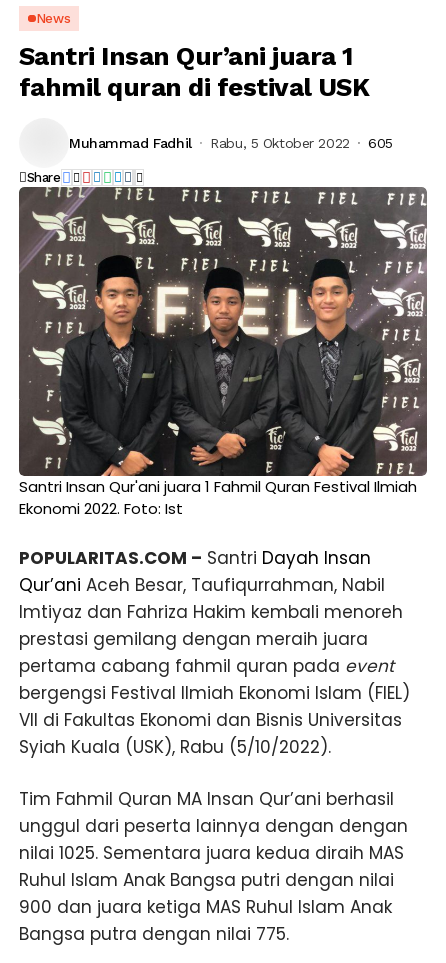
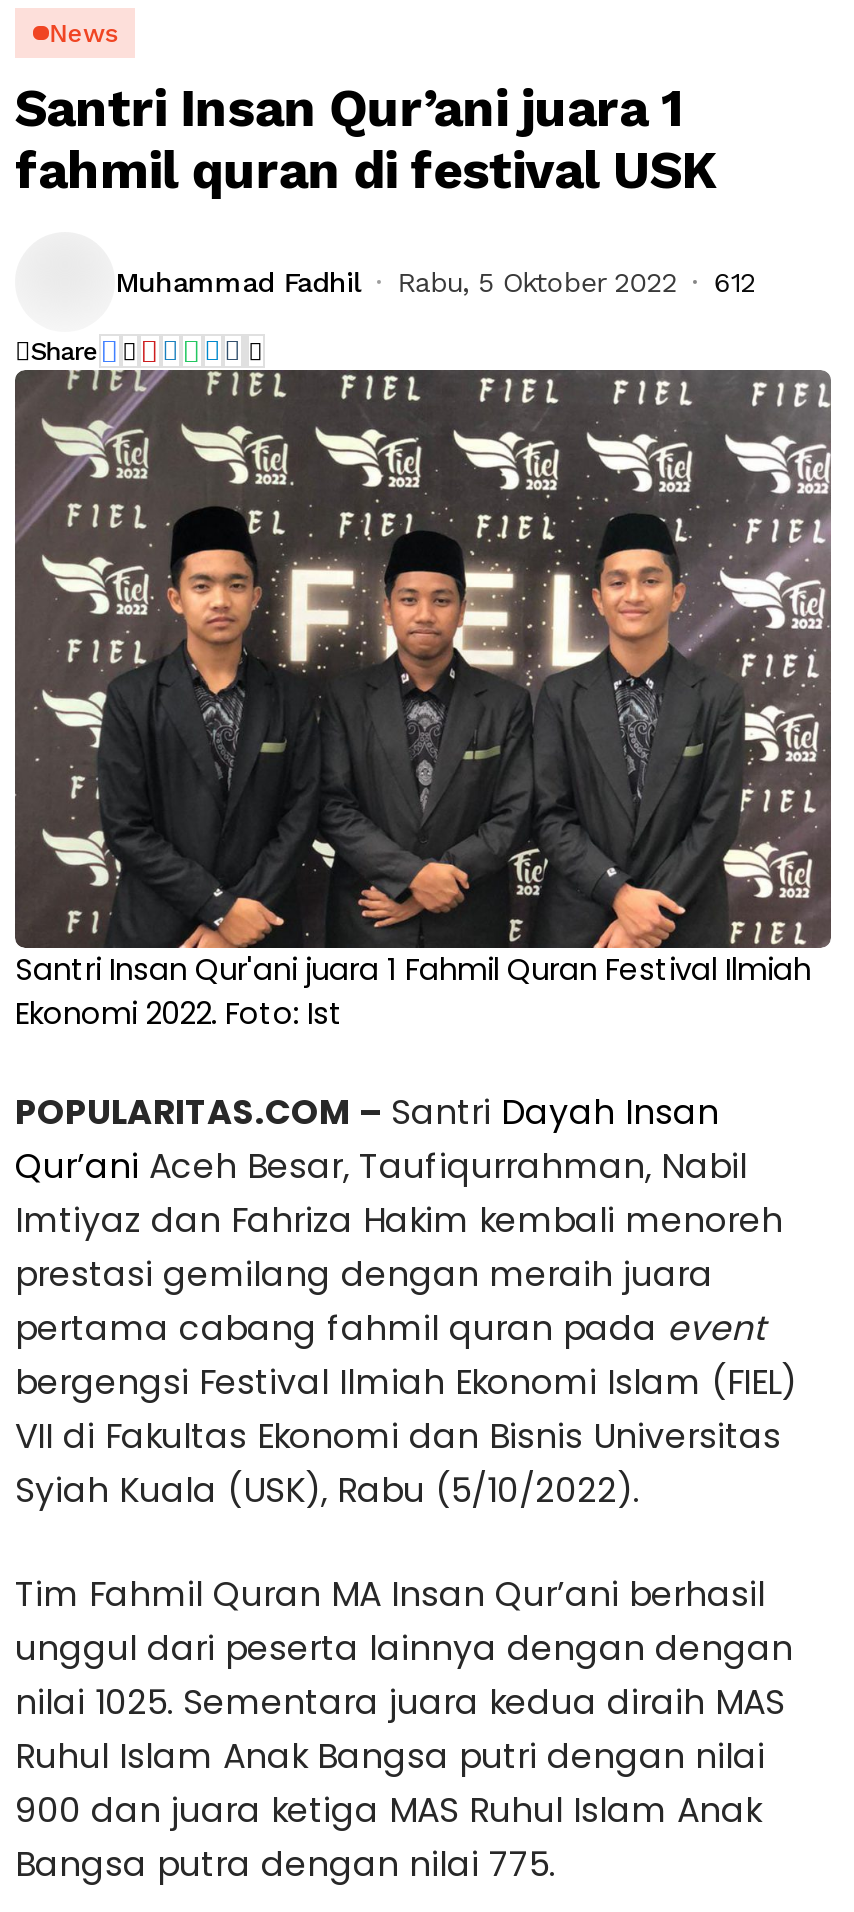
- Muhammad Fadhil Rabu, 5 Oktober 2022 605
+ Muhammad Fadhil Rabu, 5 Oktober 2022 612
